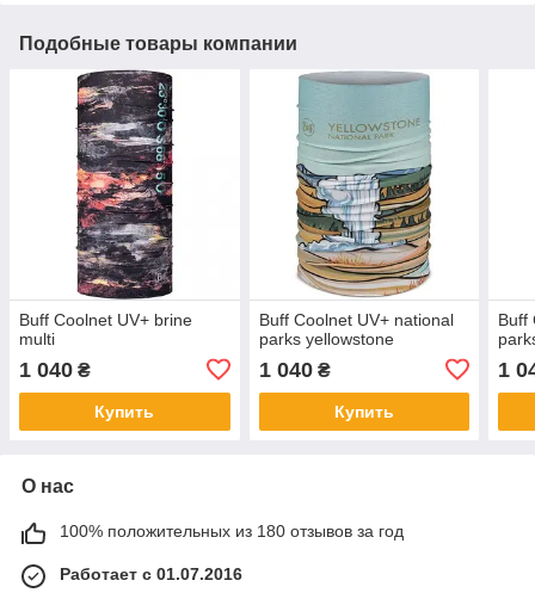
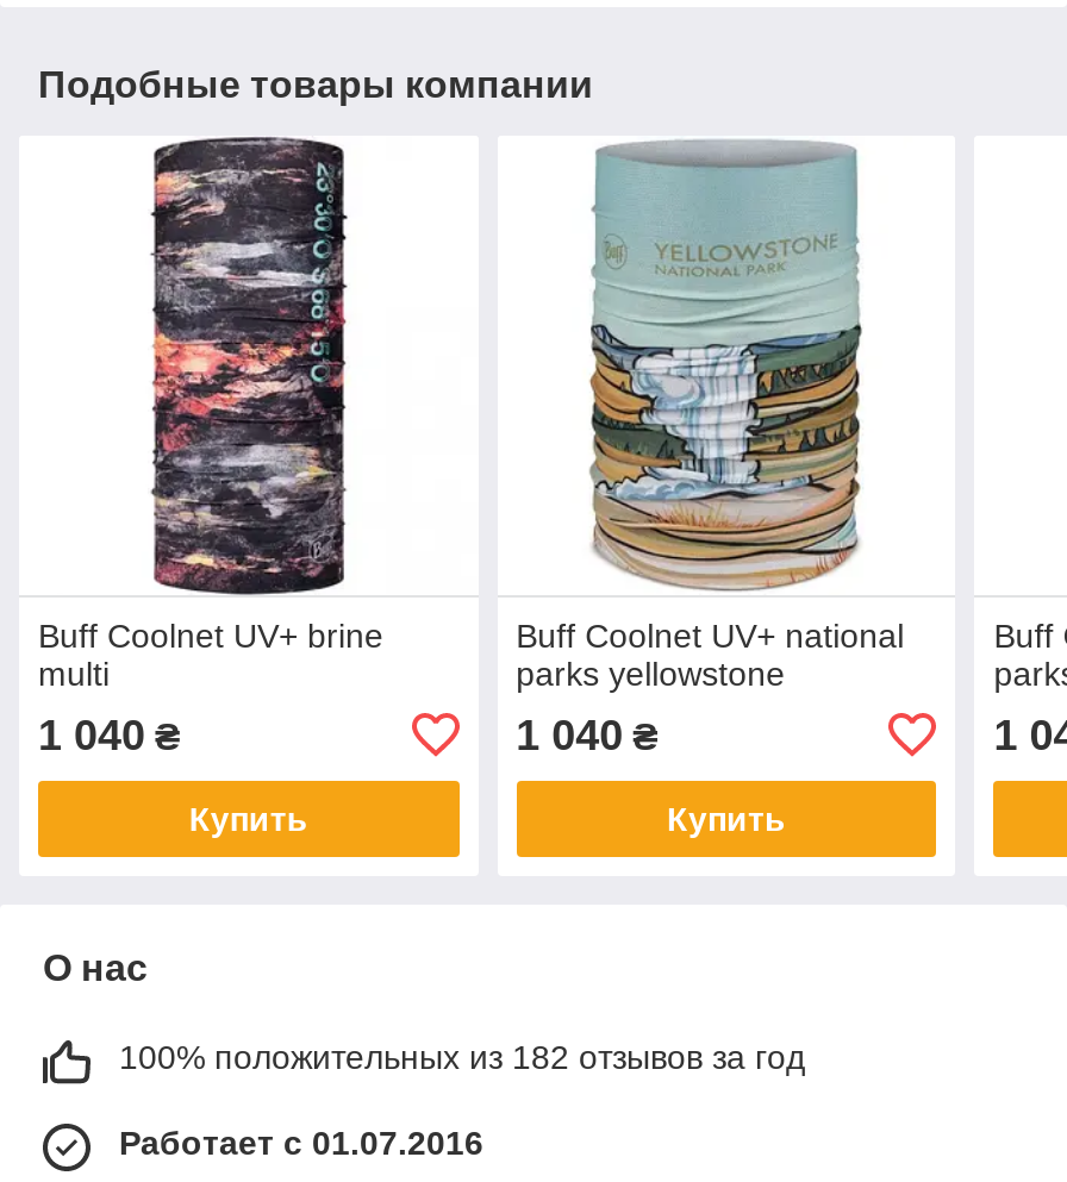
- 100% положительных из 180 отзывов за год
+ 100% положительных из 182 отзывов за год
